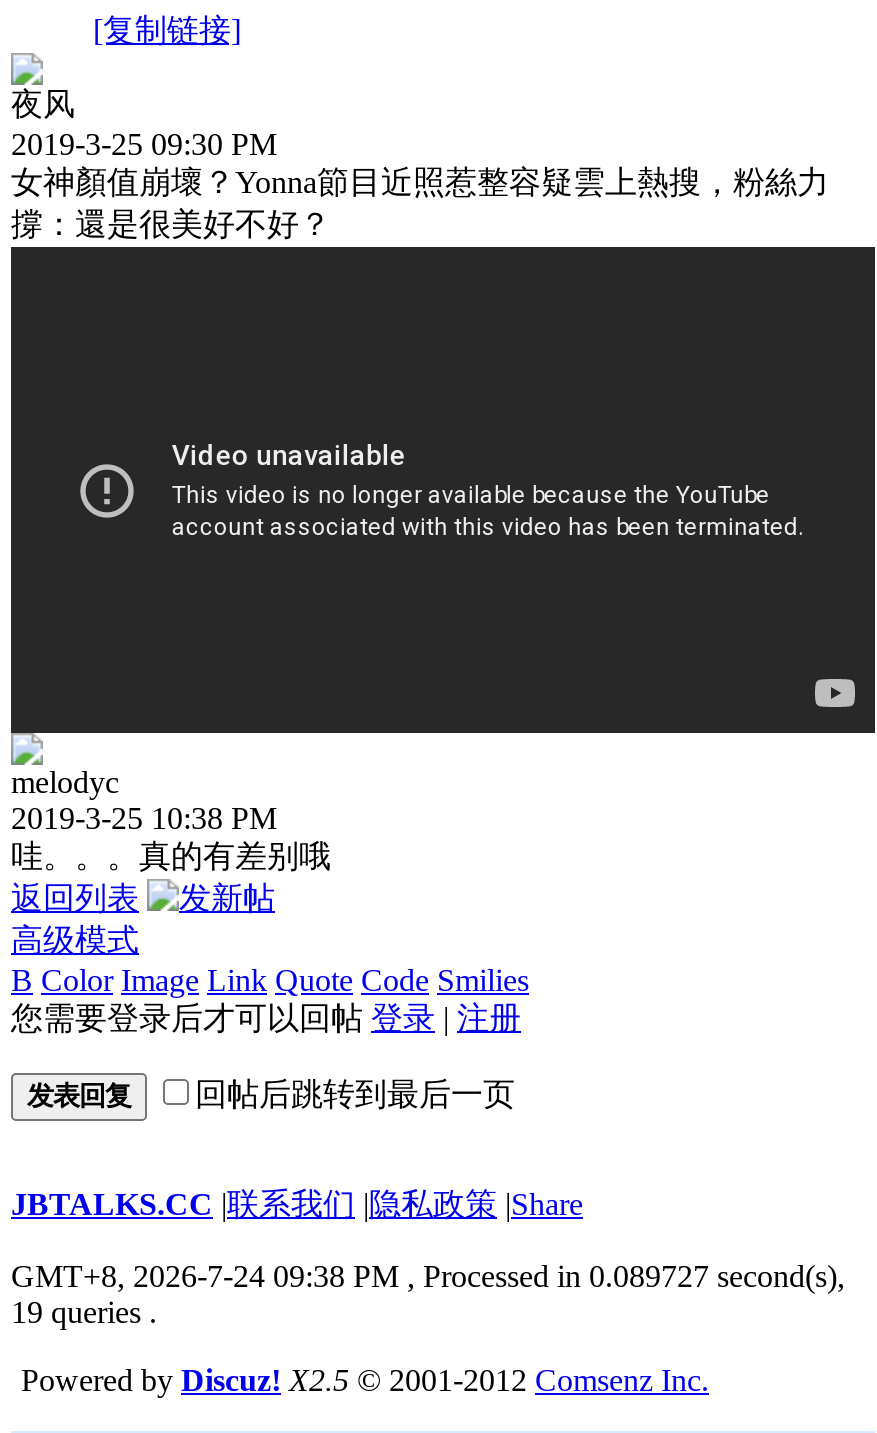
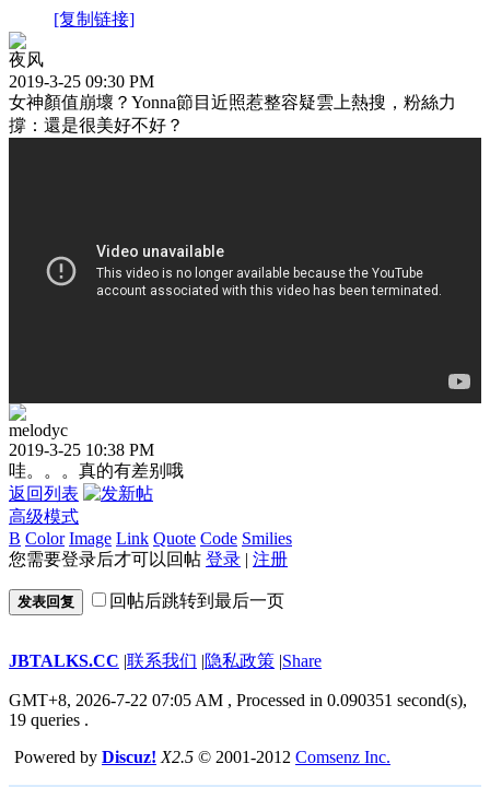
- GMT+8, 2026-7-24 09:38 PM, Processed in 0.089727 second(s),
+ GMT+8, 2026-7-22 07:05 AM, Processed in 0.090351 second(s),
